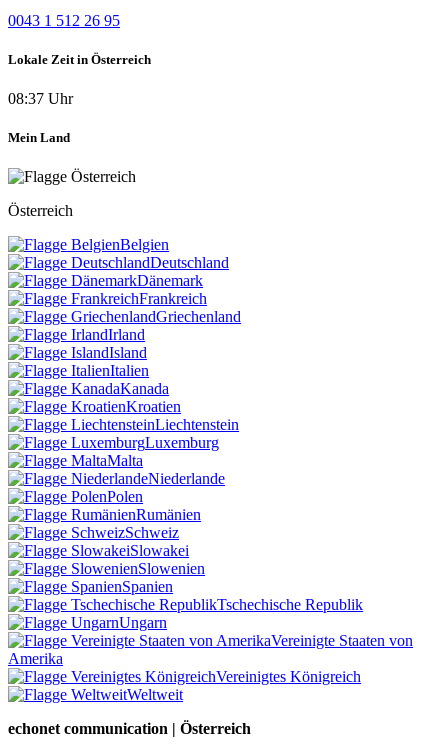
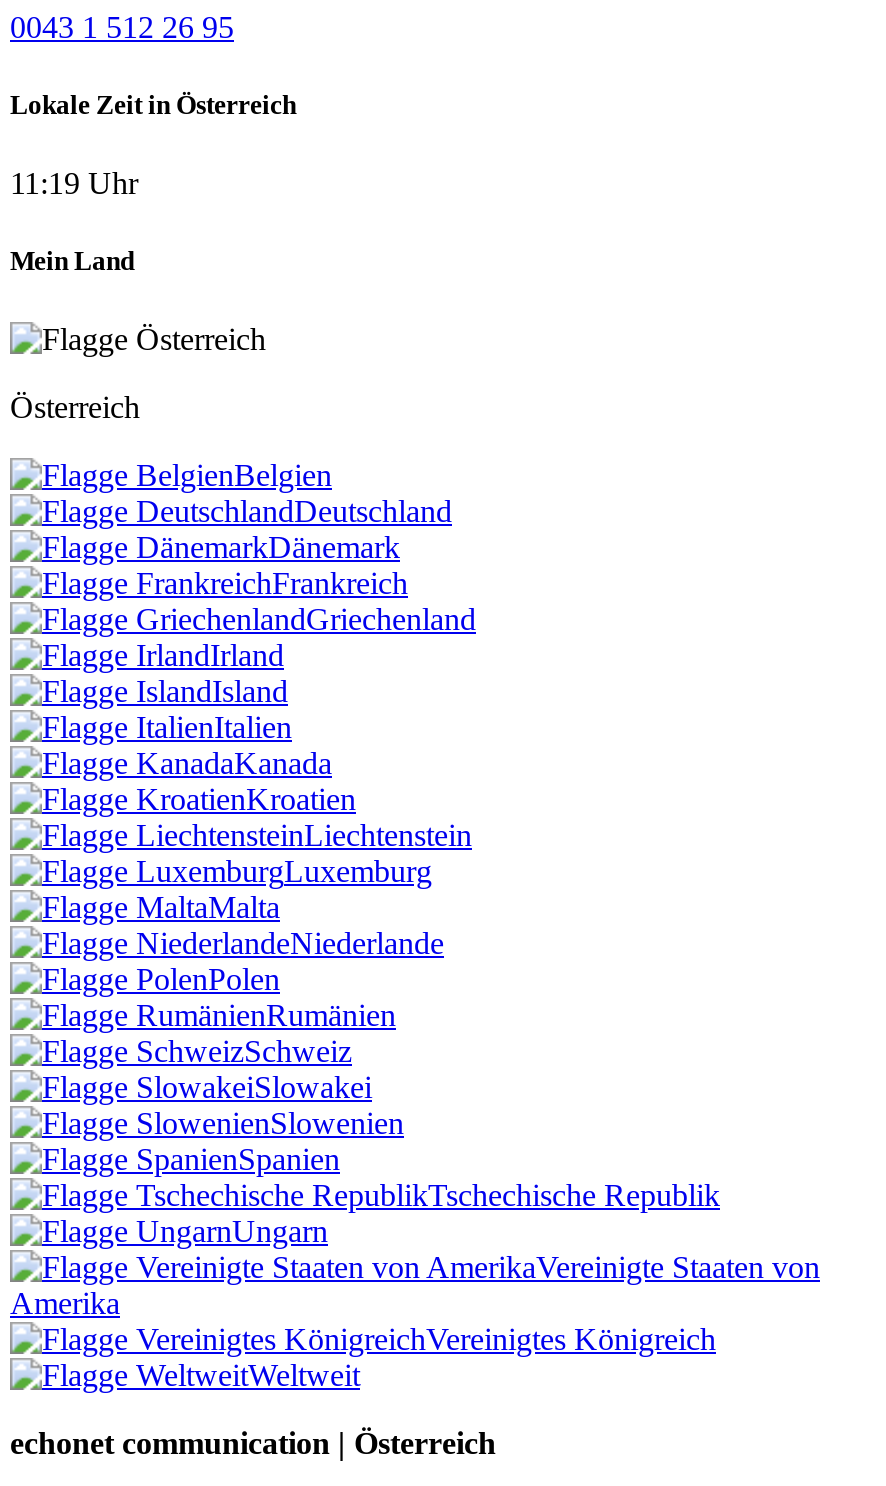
- 08:37 Uhr
+ 11:19 Uhr
